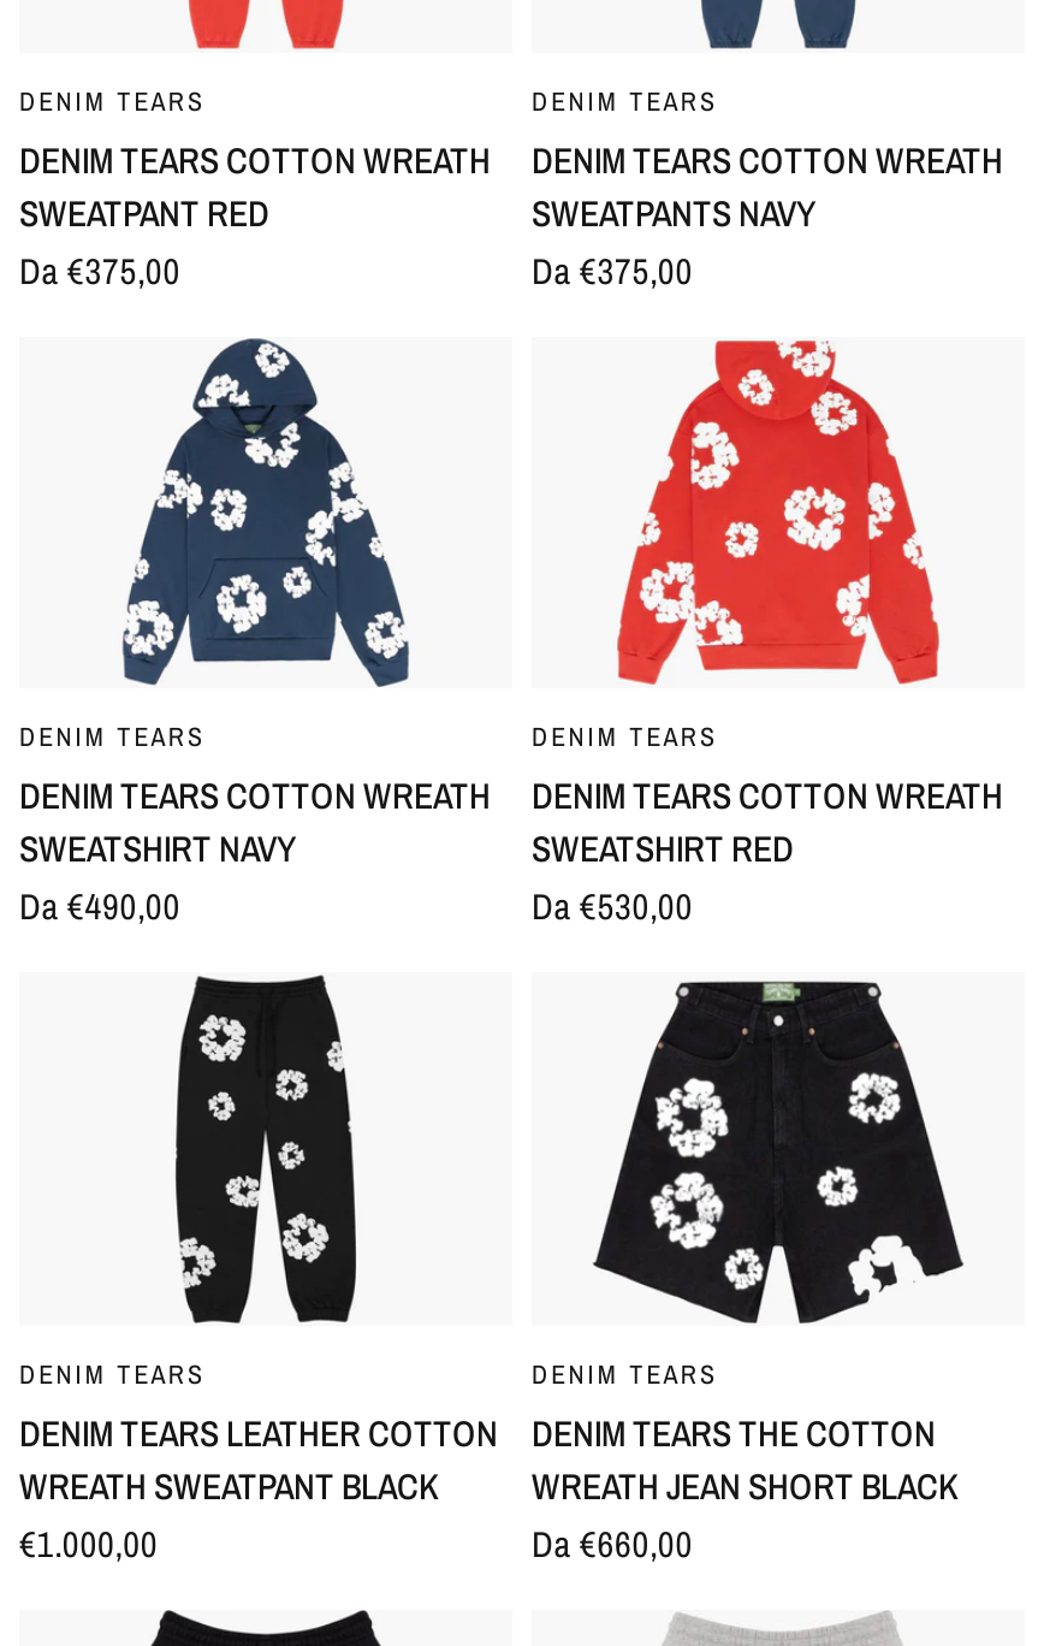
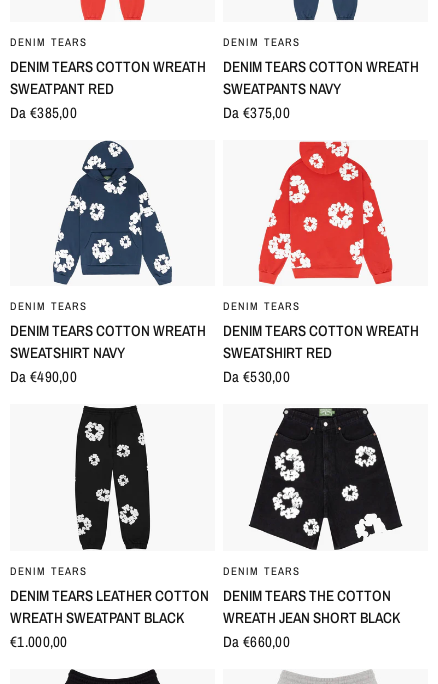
- Da €375,00
+ Da €385,00
